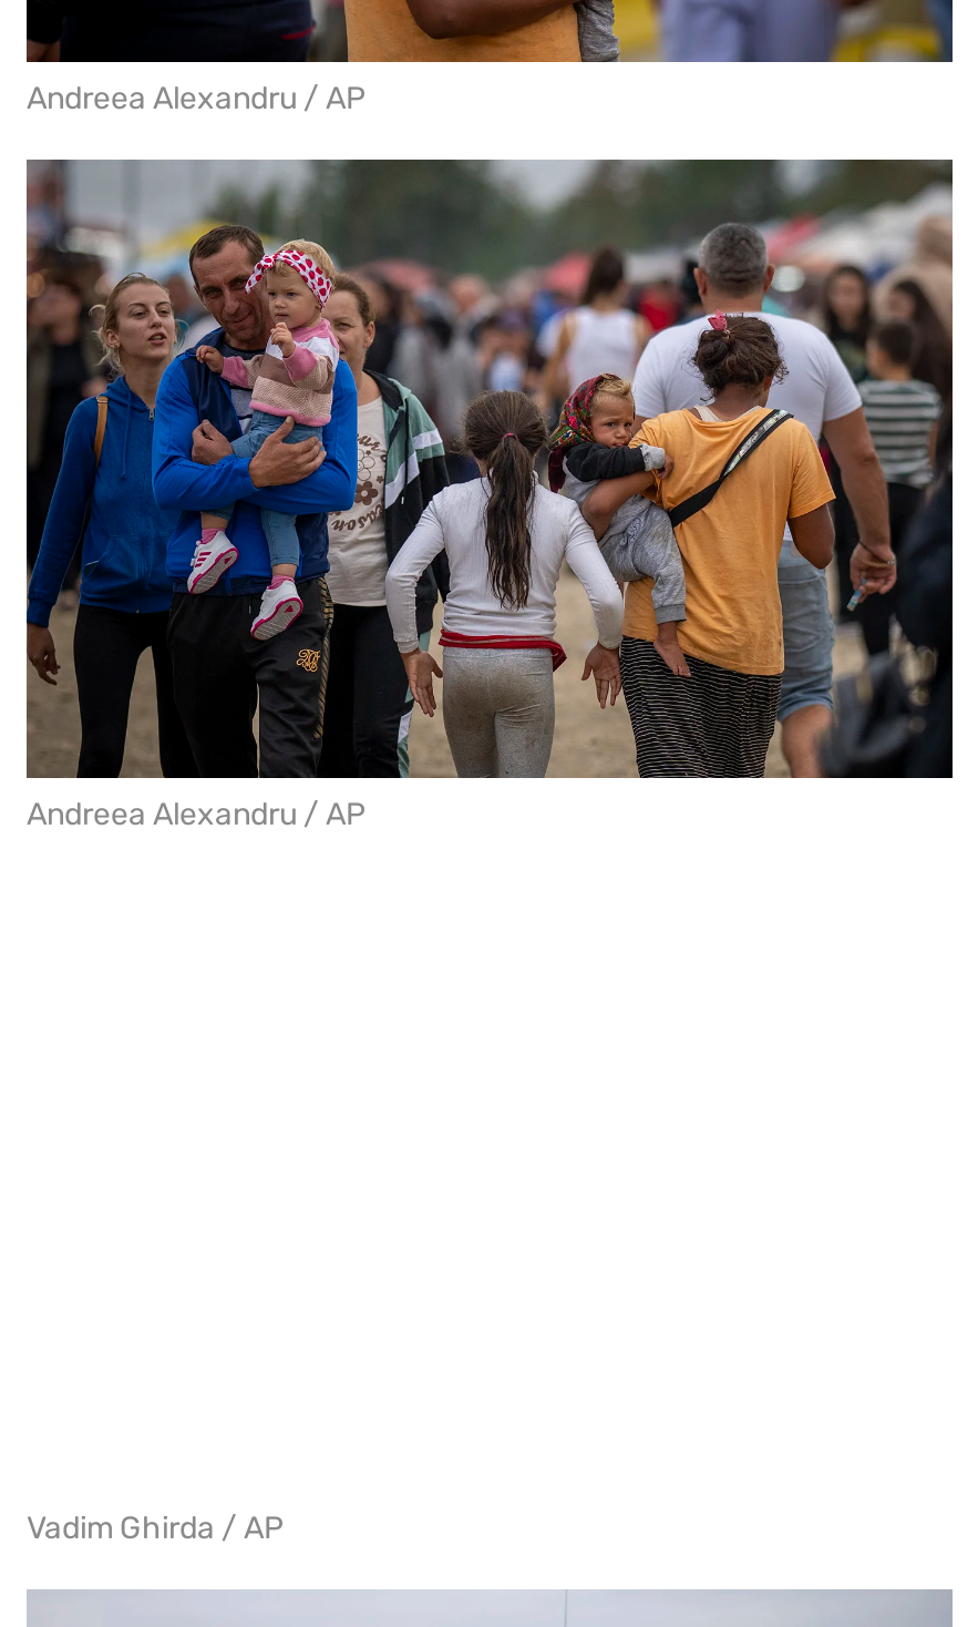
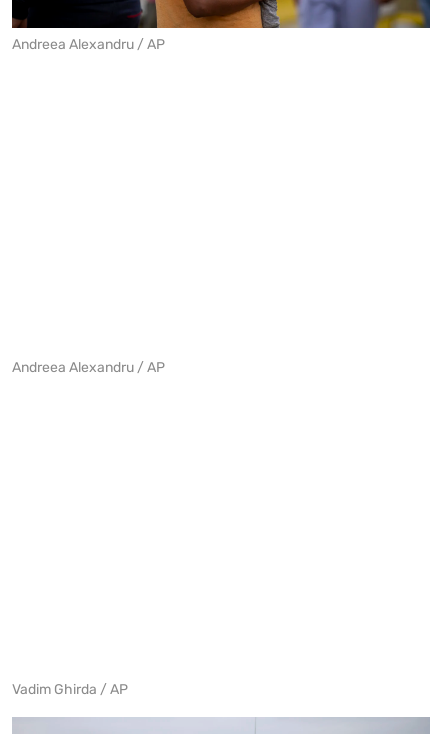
- [image]
